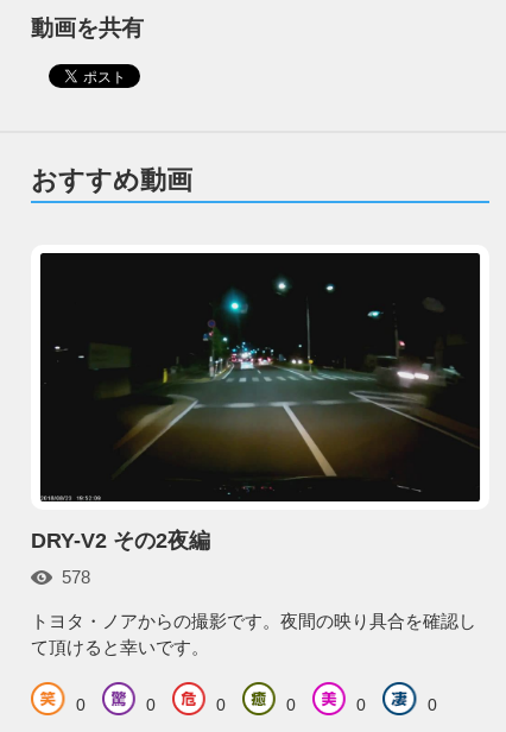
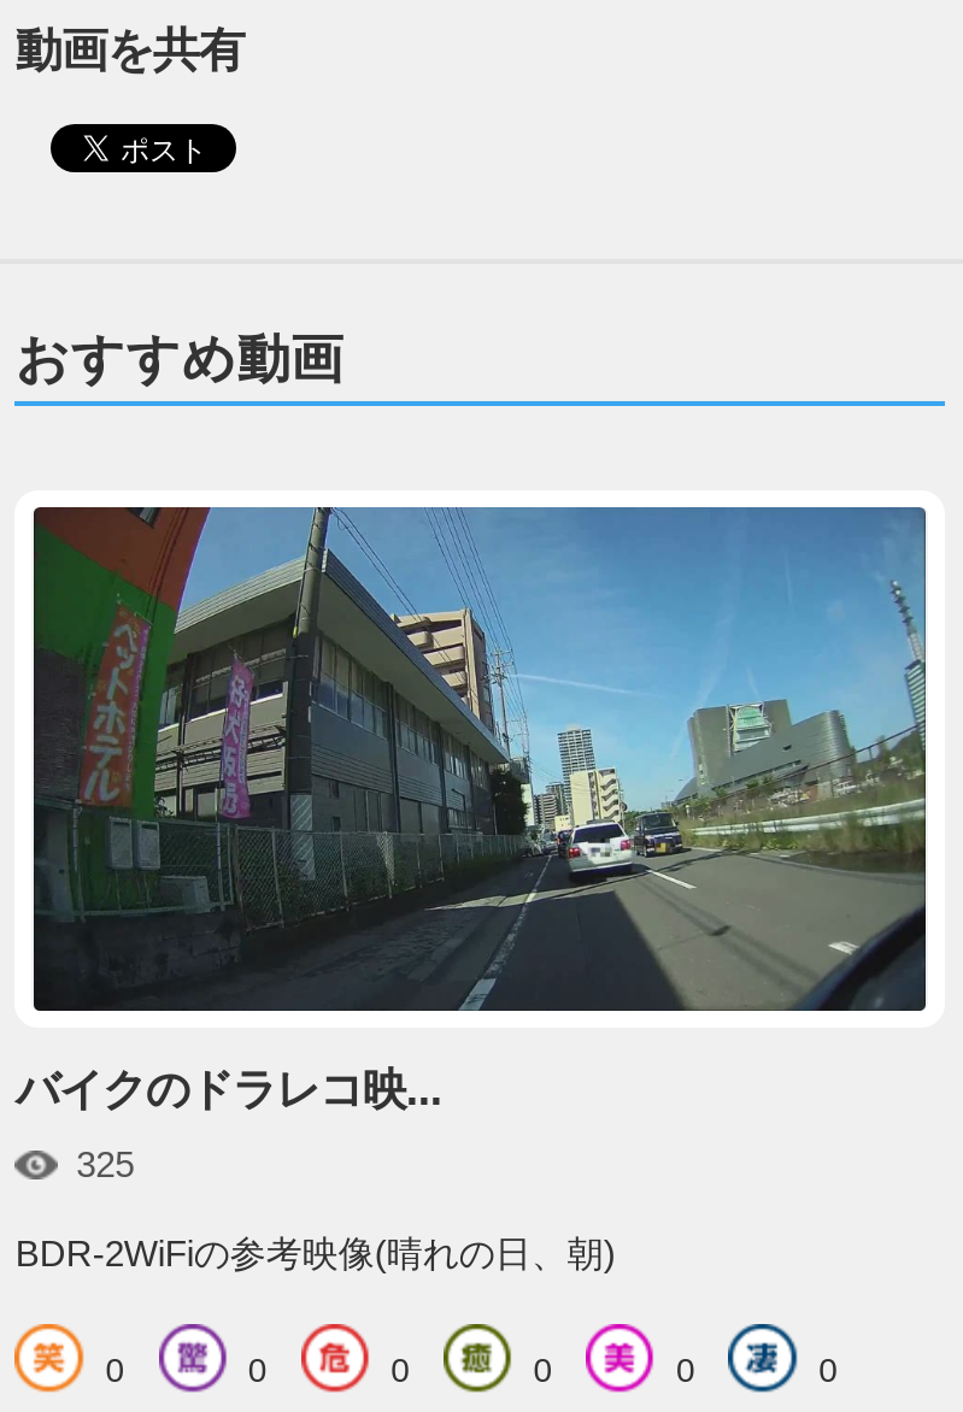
- [image]
- DRY-V2 その2夜編
+ [image]
+ バイクのドラレコ映...

- 578
+ 325

- トヨタ・ノアからの撮影です。夜間の映り具合を確認し
- て頂けると幸いです。
+ BDR-2WiFiの参考映像(晴れの日、朝)
